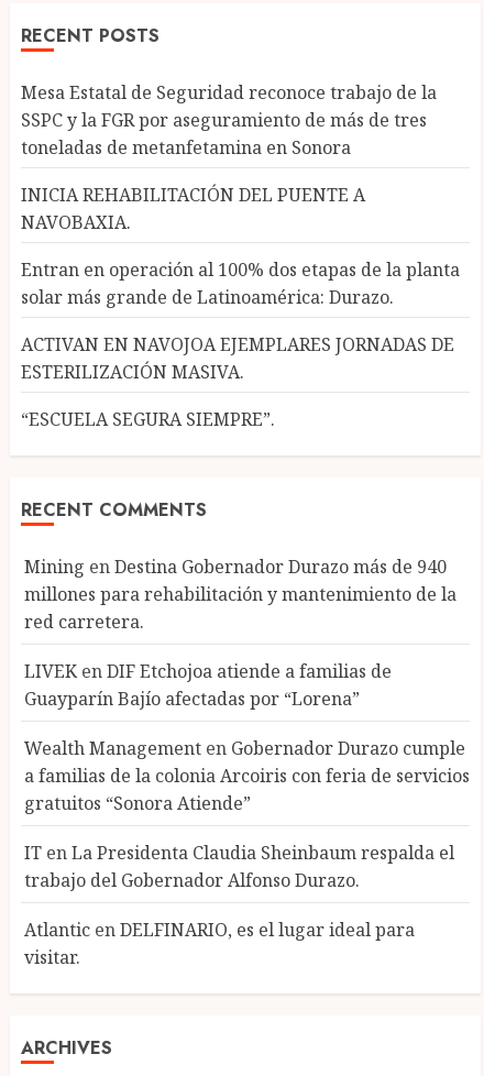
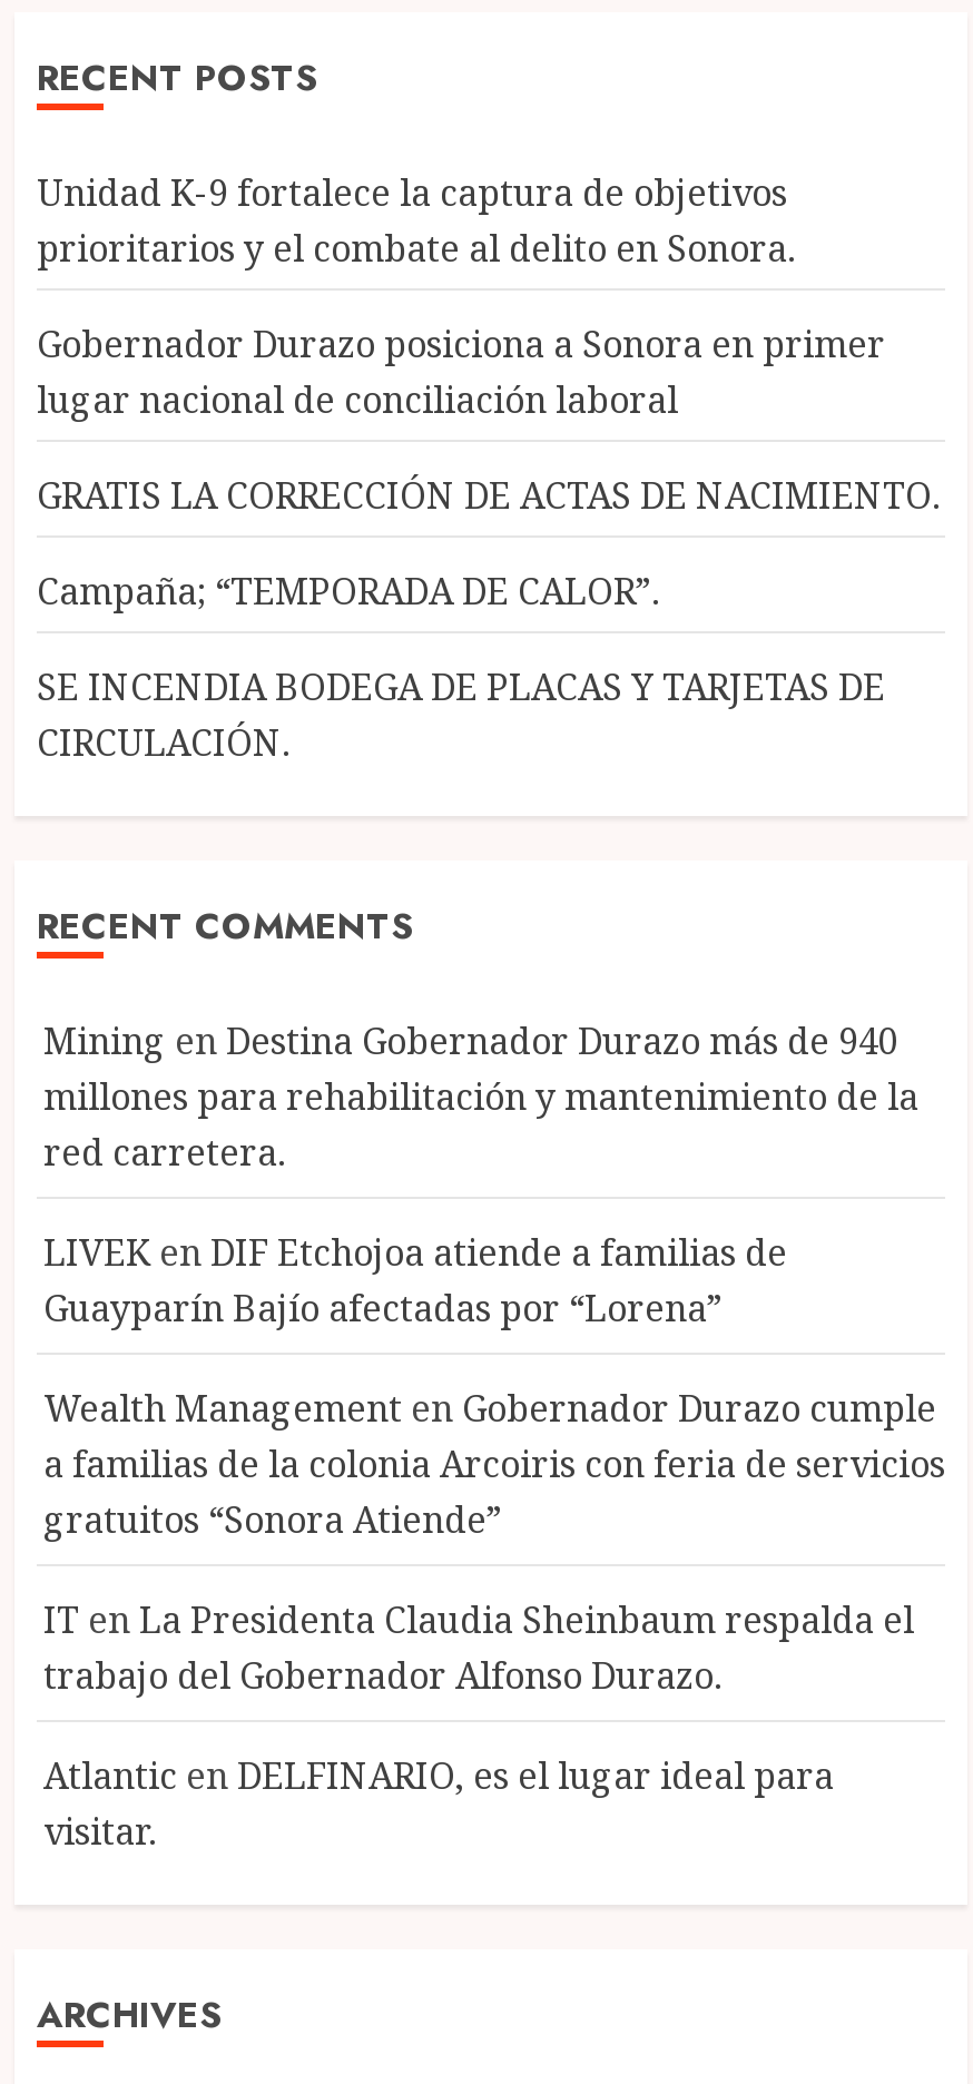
- Mesa Estatal de Seguridad reconoce trabajo de la
- SSPC y la FGR por aseguramiento de más de tres
- toneladas de metanfetamina en Sonora
+ Unidad K-9 fortalece la captura de objetivos
+ prioritarios y el combate al delito en Sonora.

- INICIA REHABILITACIÓN DEL PUENTE A
- NAVOBAXIA.
+ Gobernador Durazo posiciona a Sonora en primer
+ lugar nacional de conciliación laboral

- Entran en operación al 100% dos etapas de la planta
- solar más grande de Latinoamérica: Durazo.
+ GRATIS LA CORRECCIÓN DE ACTAS DE NACIMIENTO.

- ACTIVAN EN NAVOJOA EJEMPLARES JORNADAS DE
- ESTERILIZACIÓN MASIVA.
+ Campaña; “TEMPORADA DE CALOR”.

- “ESCUELA SEGURA SIEMPRE”.
+ SE INCENDIA BODEGA DE PLACAS Y TARJETAS DE
+ CIRCULACIÓN.
